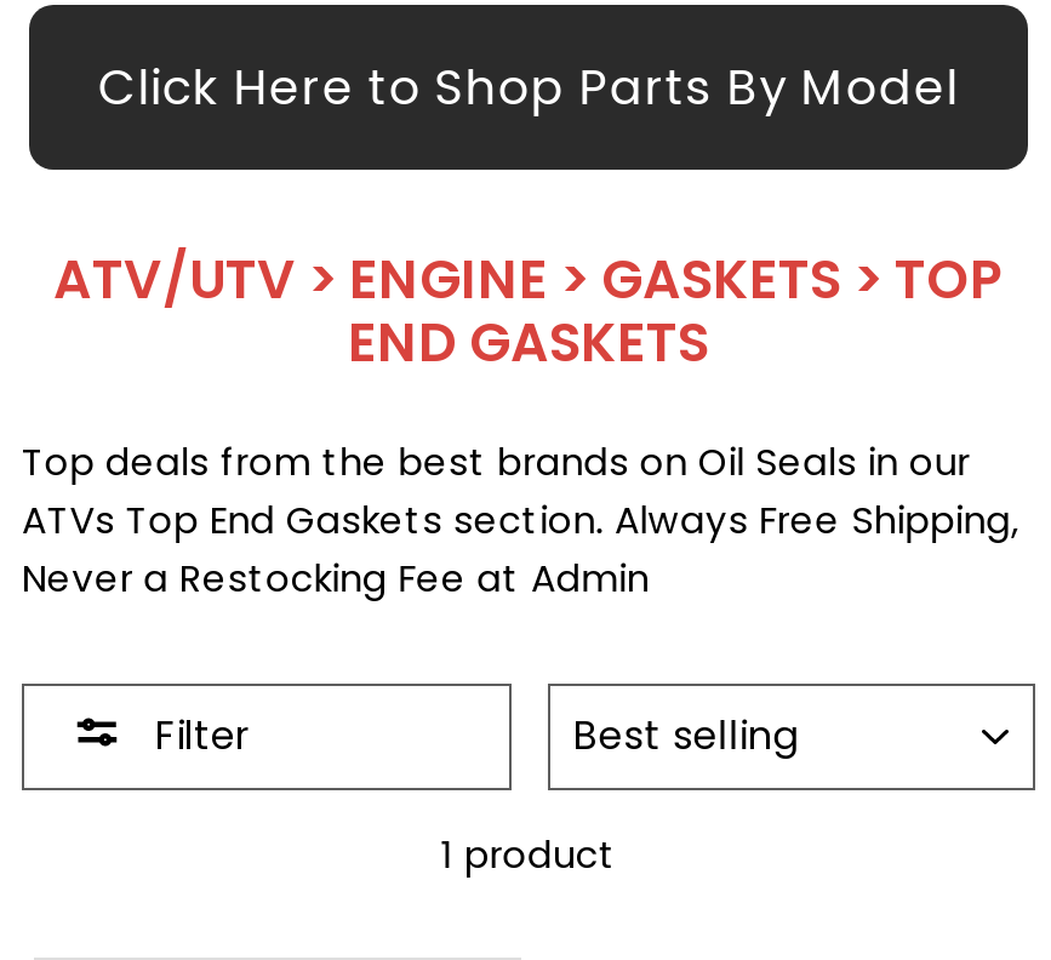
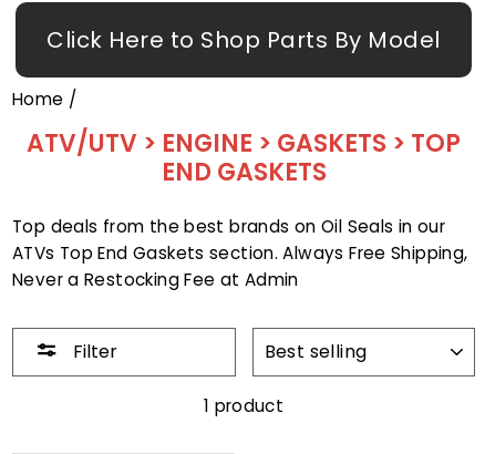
+ Home /
